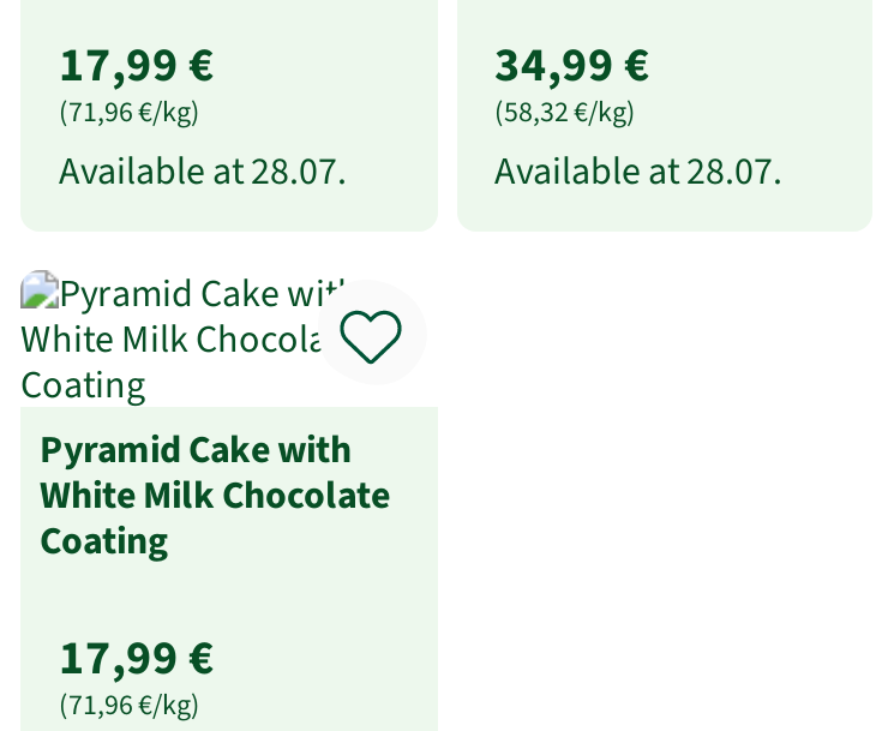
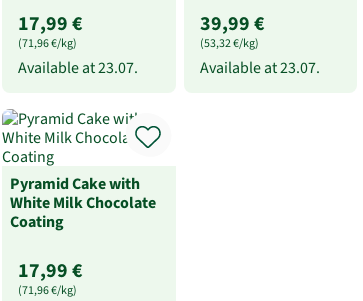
- 34,99 €
- (58,32 €/kg)
- Available at28.07.
+ 39,99 €
+ (53,32 €/kg)
+ Available at23.07.

- Available at28.07.
+ Available at23.07.
